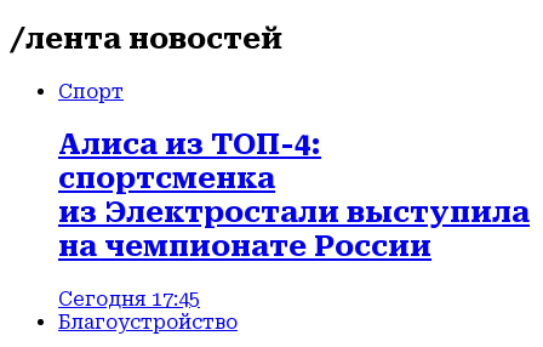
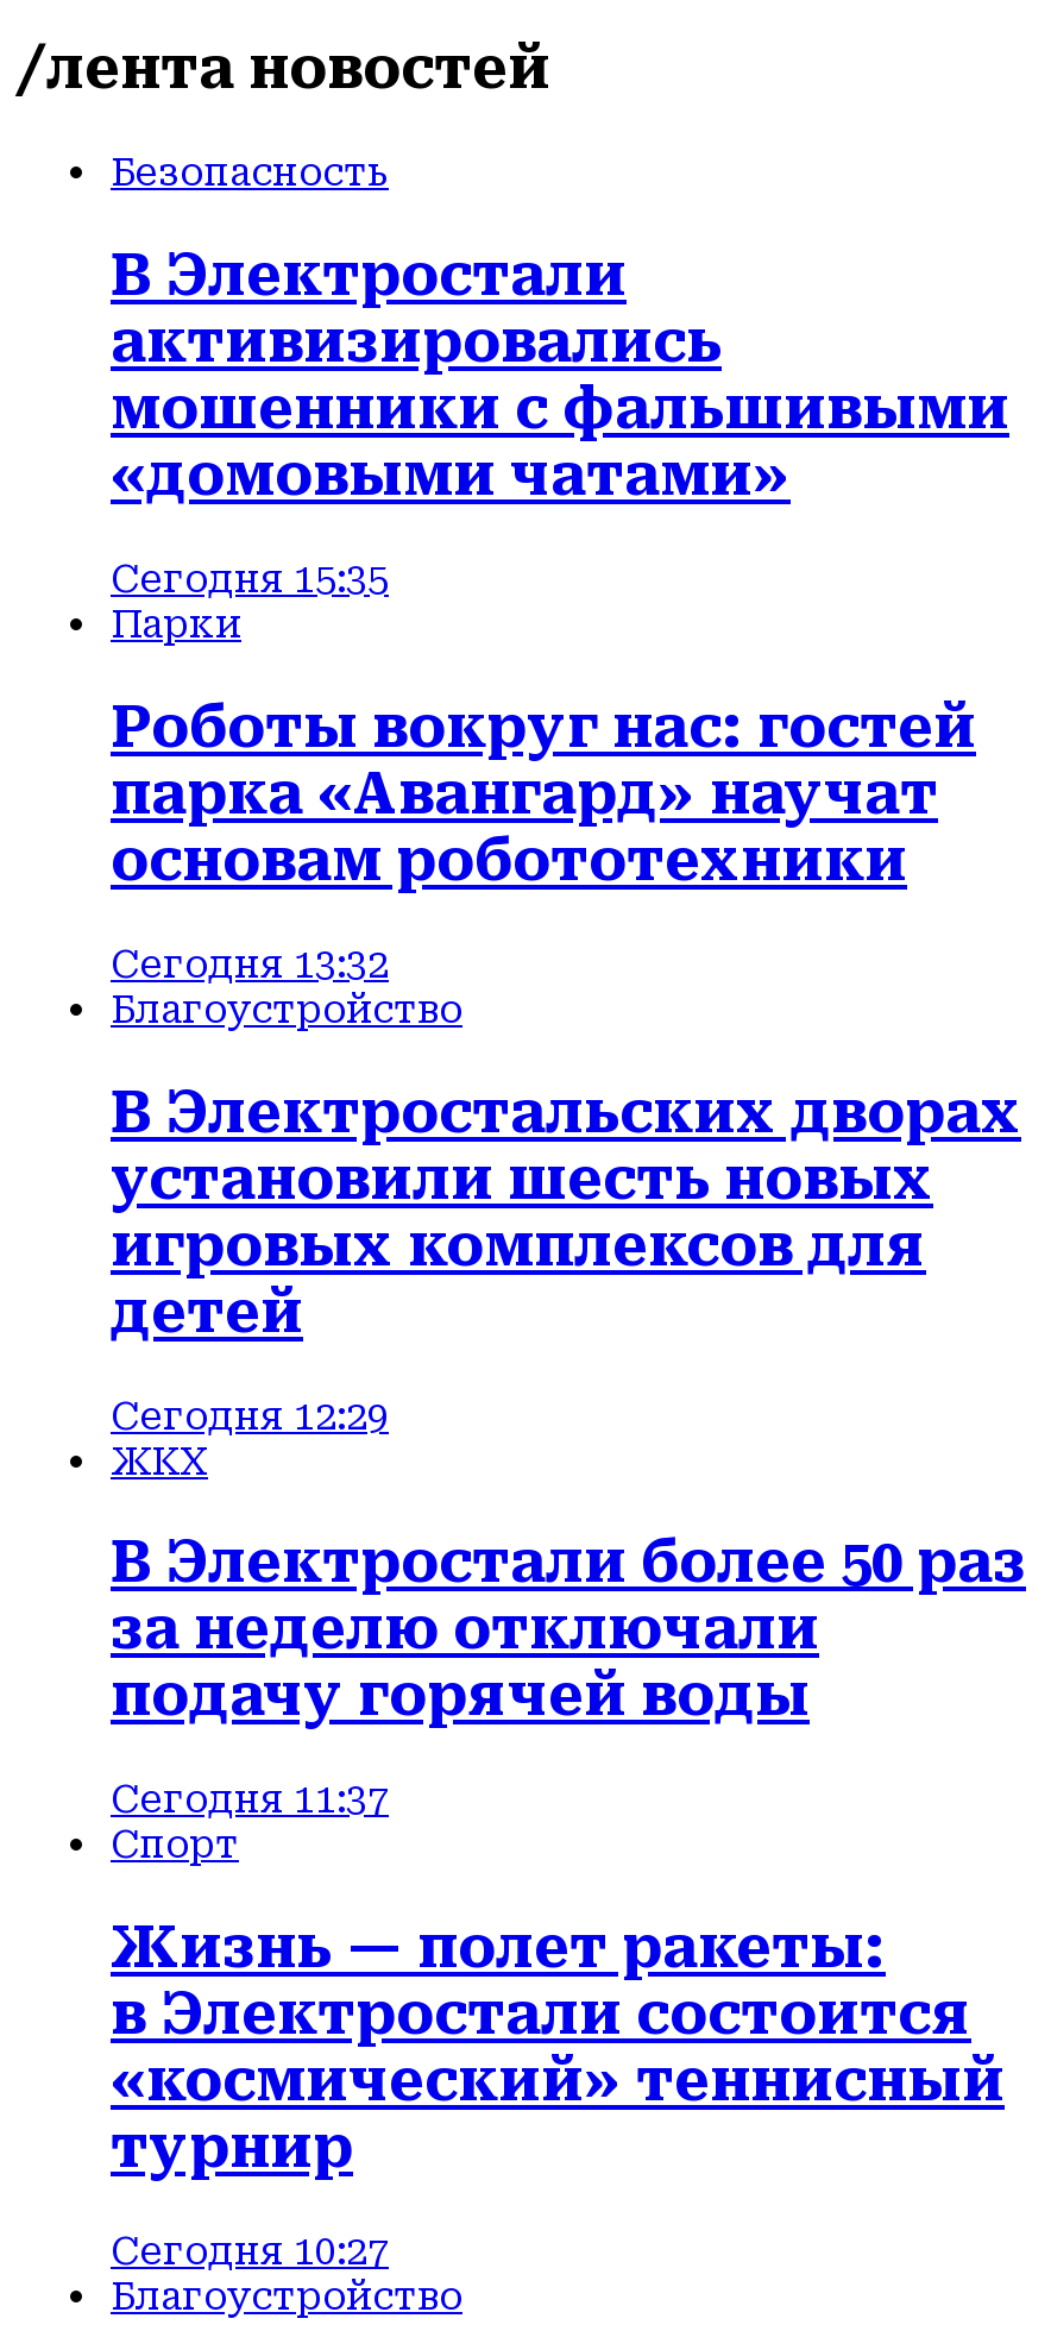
+ Безопасность
+ В Электростали
+ активизировались
+ мошенники с фальшивыми
+ «домовыми чатами»
+ Сегодня 15:35
+ Парки
+ Роботы вокруг нас: гостей
+ парка «Авангард» научат
+ основам робототехники
+ Сегодня 13:32
+ Благоустройство
+ В Электростальских дворах
+ установили шесть новых
+ игровых комплексов для
+ детей
+ Сегодня 12:29
+ ЖКХ
+ В Электростали более 50 раз
+ за неделю отключали
+ подачу горячей воды
+ Сегодня 11:37

- Алиса из ТОП-4:
- спортсменка
- из Электростали выступила
- на чемпионате России
+ Жизнь — полет ракеты:
+ в Электростали состоится
+ «космический» теннисный
+ турнир

- Сегодня 17:45
+ Сегодня 10:27
